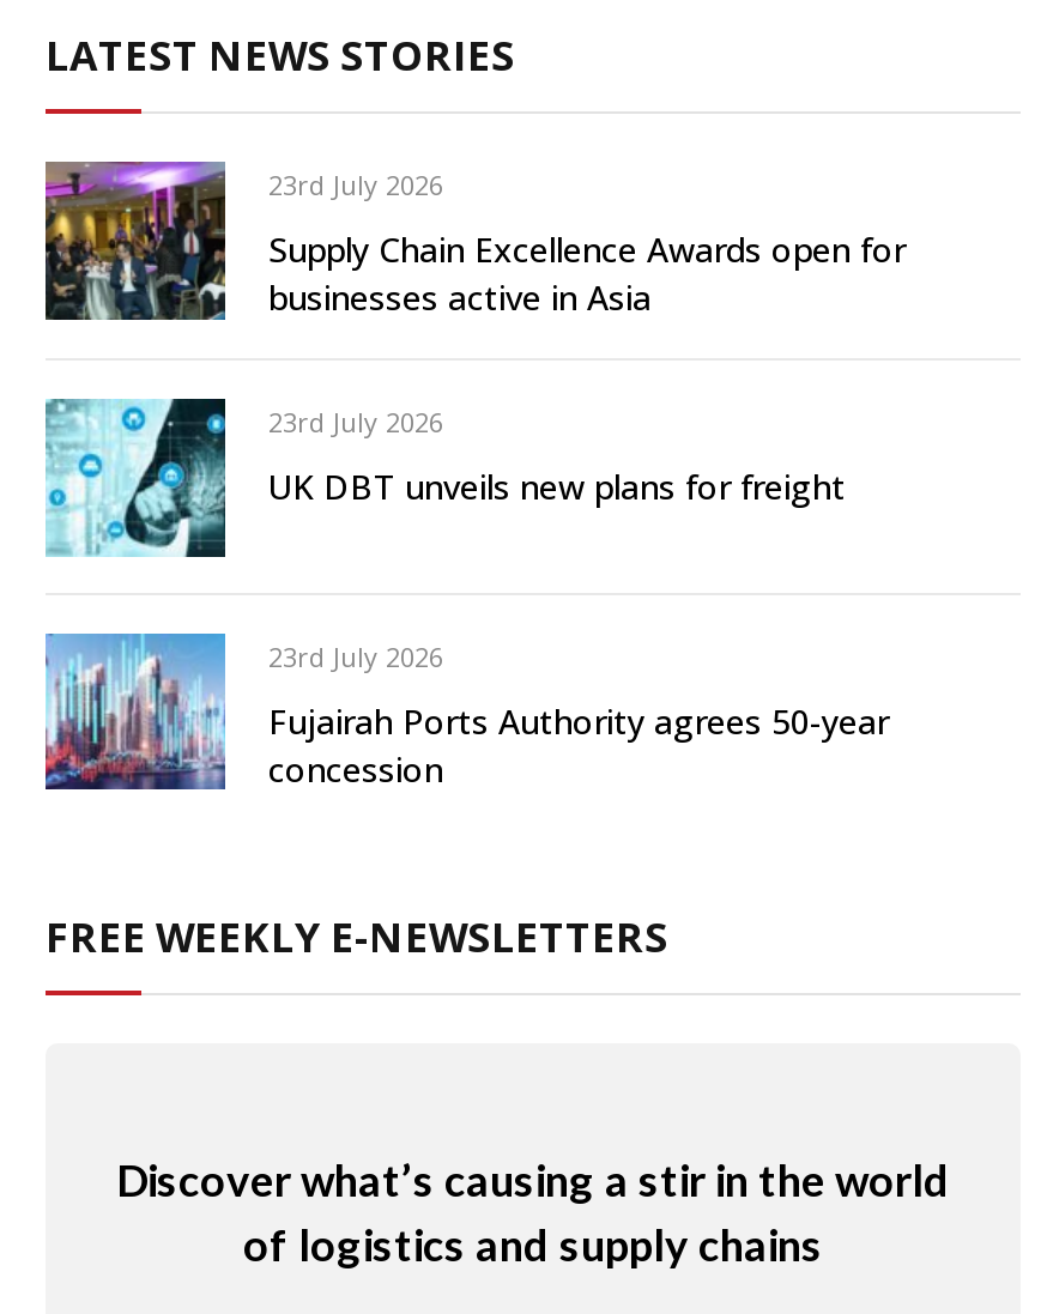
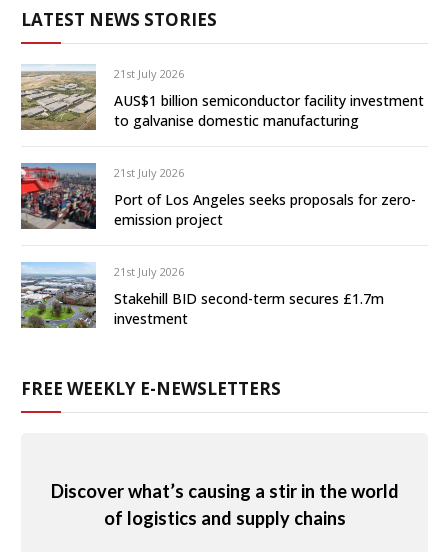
- [image]
- 23rd July 2026
+ [image]
+ 21st July 2026

- Supply Chain Excellence Awards open for
- businesses active in Asia
+ AUS$1 billion semiconductor facility investment
+ to galvanise domestic manufacturing

- [image]
- 23rd July 2026
+ [image]
+ 21st July 2026

- UK DBT unveils new plans for freight
+ Port of Los Angeles seeks proposals for zero-
+ emission project

- [image]
- 23rd July 2026
+ [image]
+ 21st July 2026

- Fujairah Ports Authority agrees 50-year
- concession
+ Stakehill BID second-term secures £1.7m
+ investment
